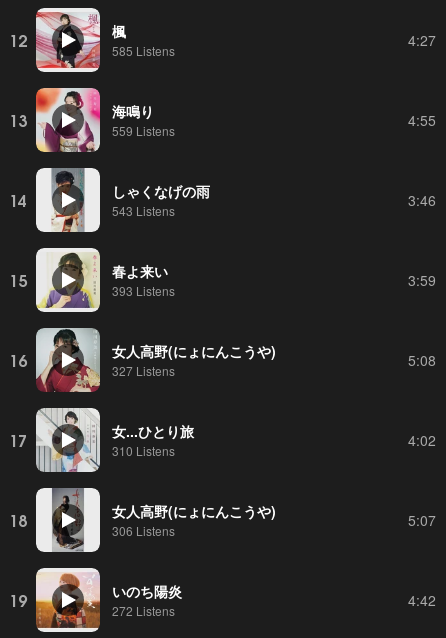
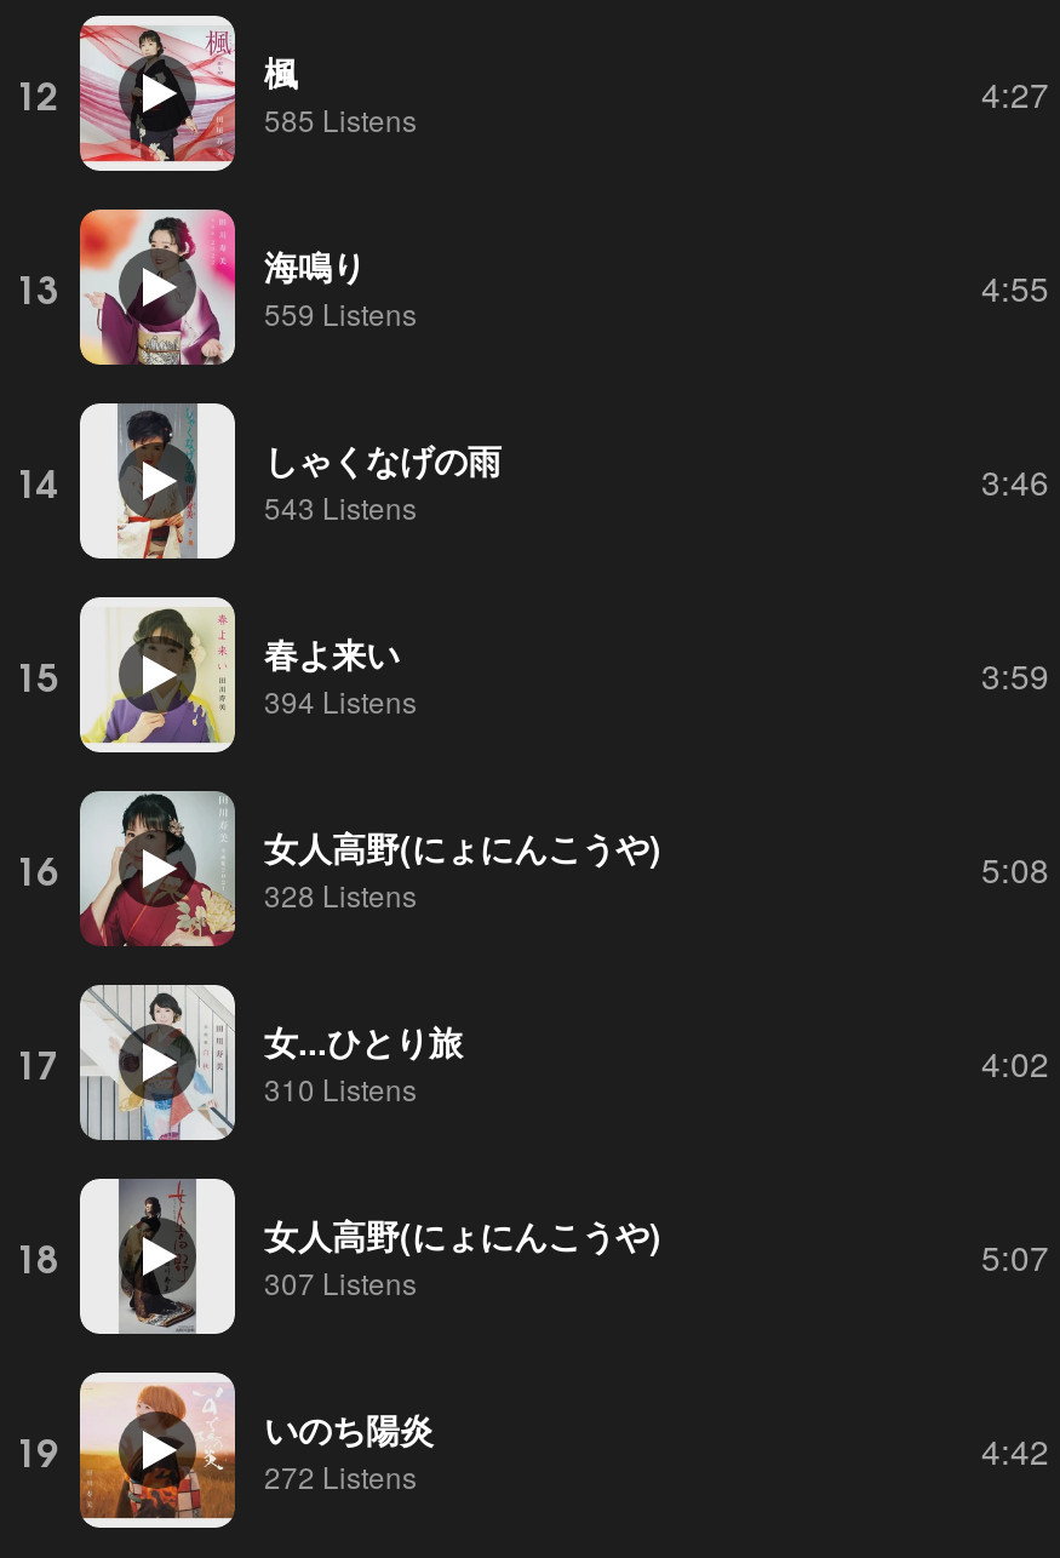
- 393 Listens
+ 394 Listens

- 327 Listens
+ 328 Listens

- 306 Listens
+ 307 Listens
